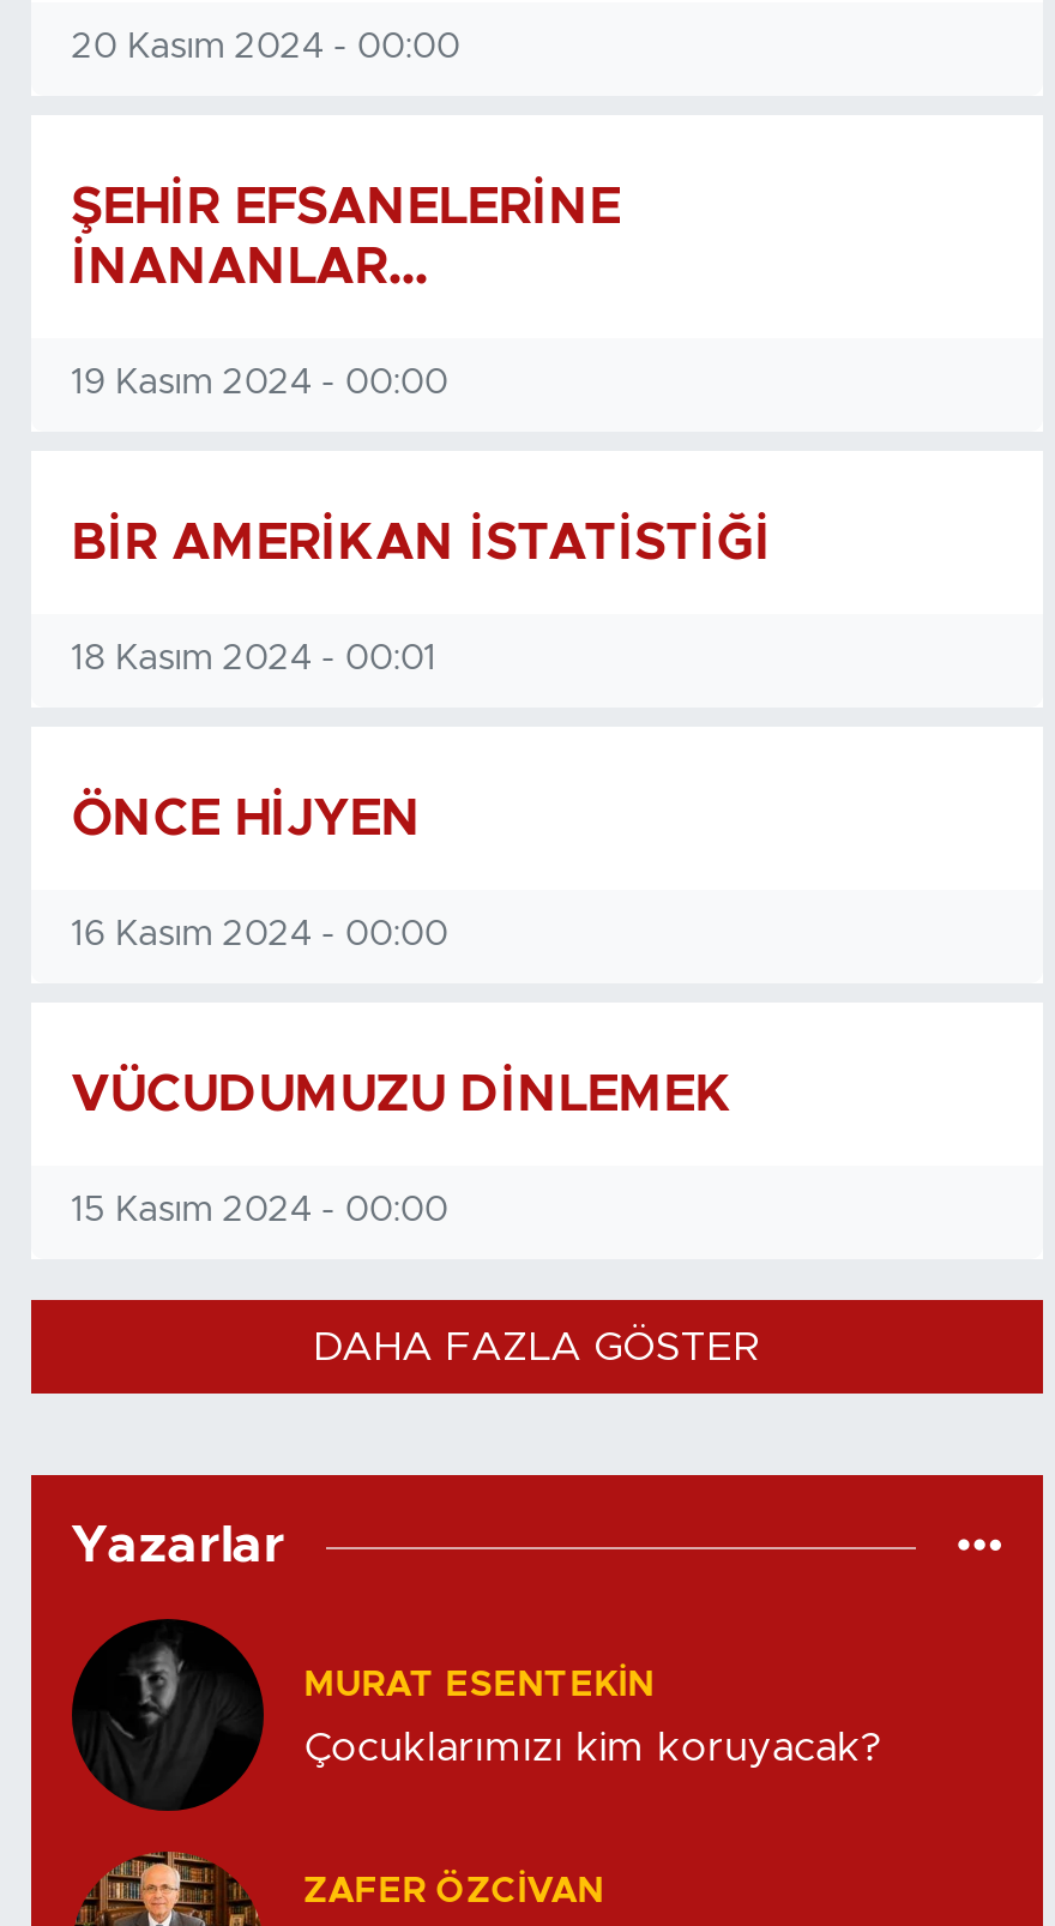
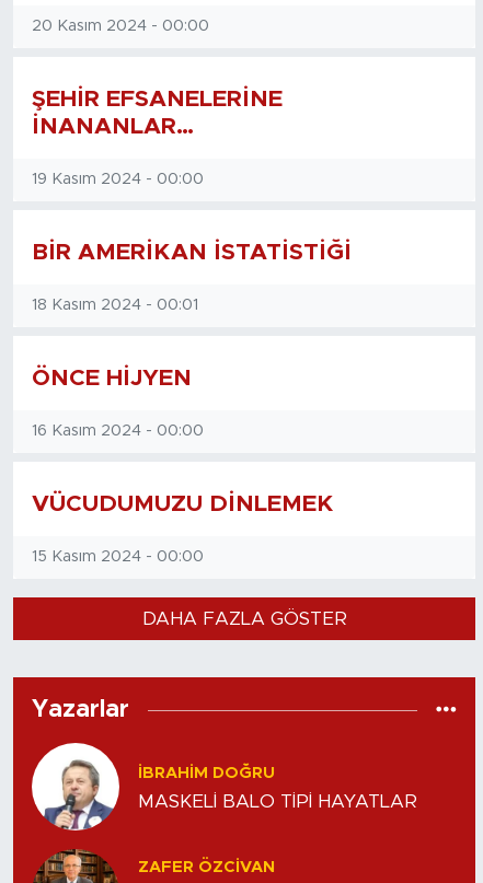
- [image]
- MURAT ESENTEKIN
+ [image]
+ İBRAHIM DOĞRU

- Çocuklarımızı kim koruyacak?
+ MASKELİ BALO TİPİ HAYATLAR
